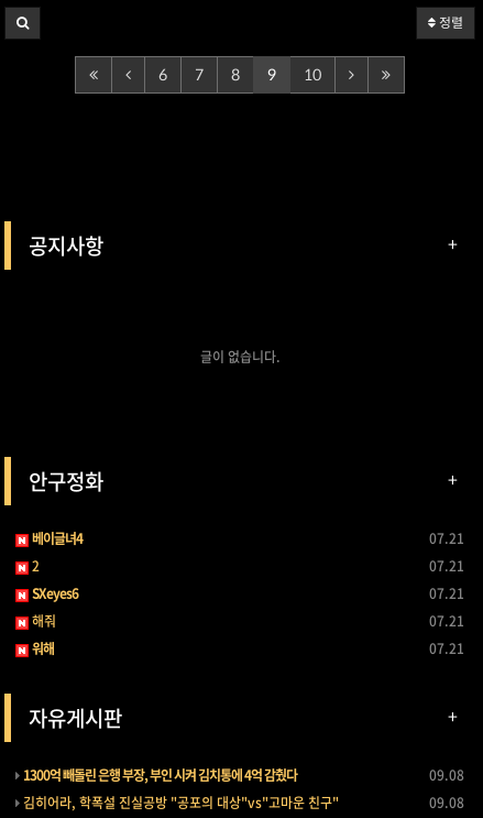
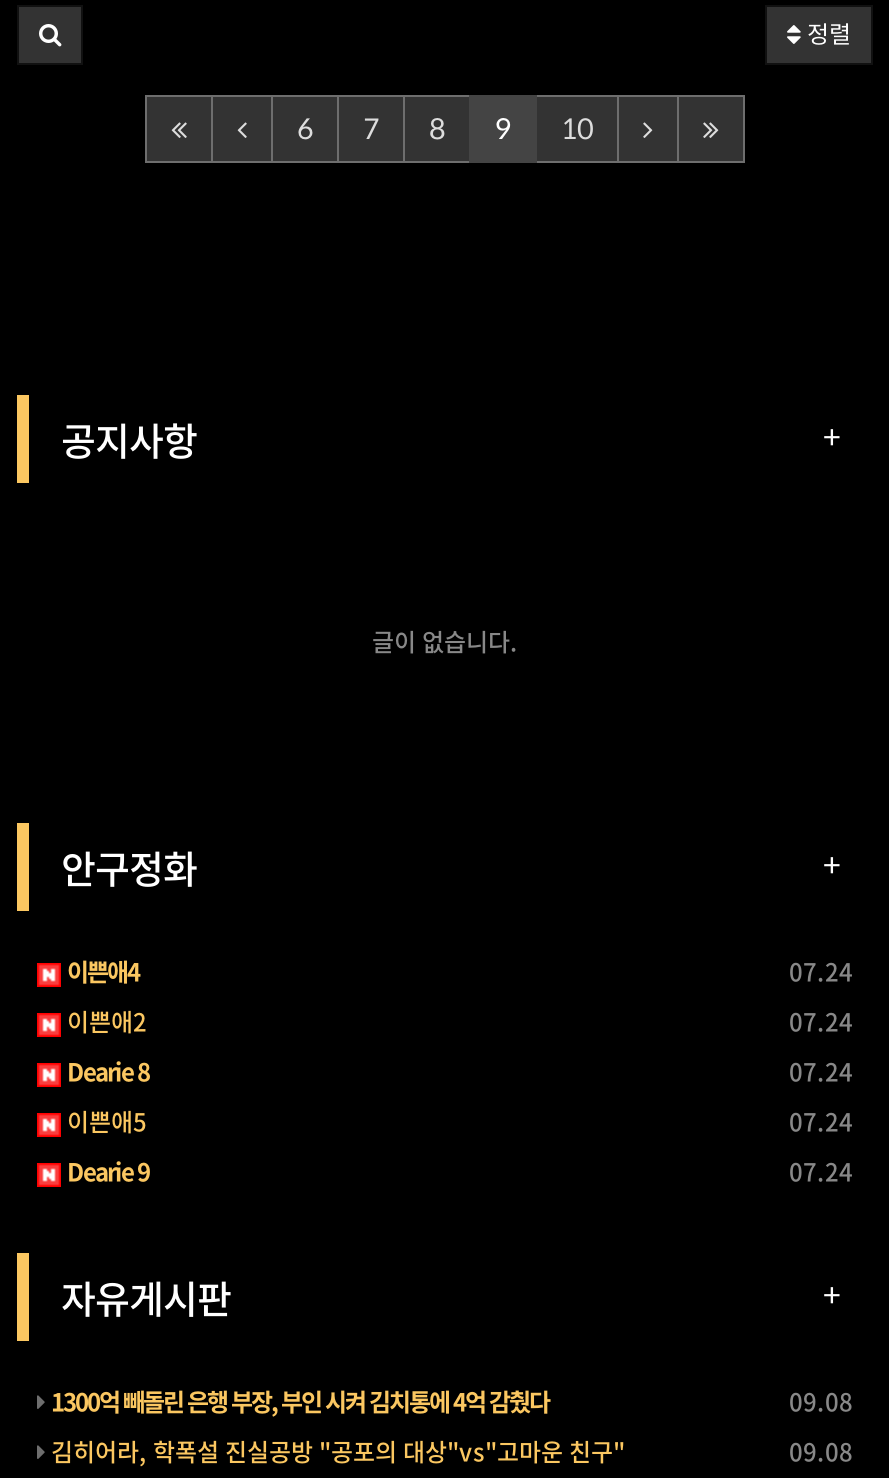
- 07.21
- 베이글녀4
- 07.21
- 2
- 07.21
- SXeyes6
- 07.21
- 해줘
- 07.21
- 워해
+ 07.24
+ 이쁜애4
+ 07.24
+ 이쁜애2
+ 07.24
+ Dearie 8
+ 07.24
+ 이쁜애5
+ 07.24
+ Dearie 9
